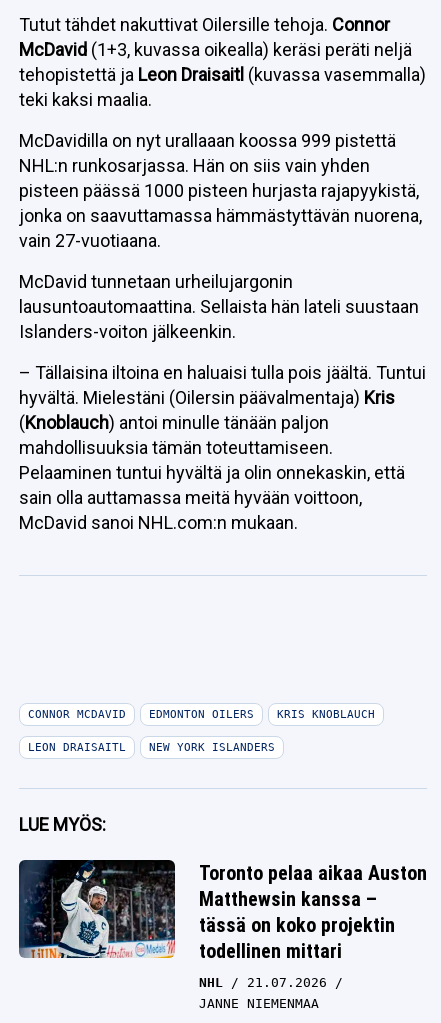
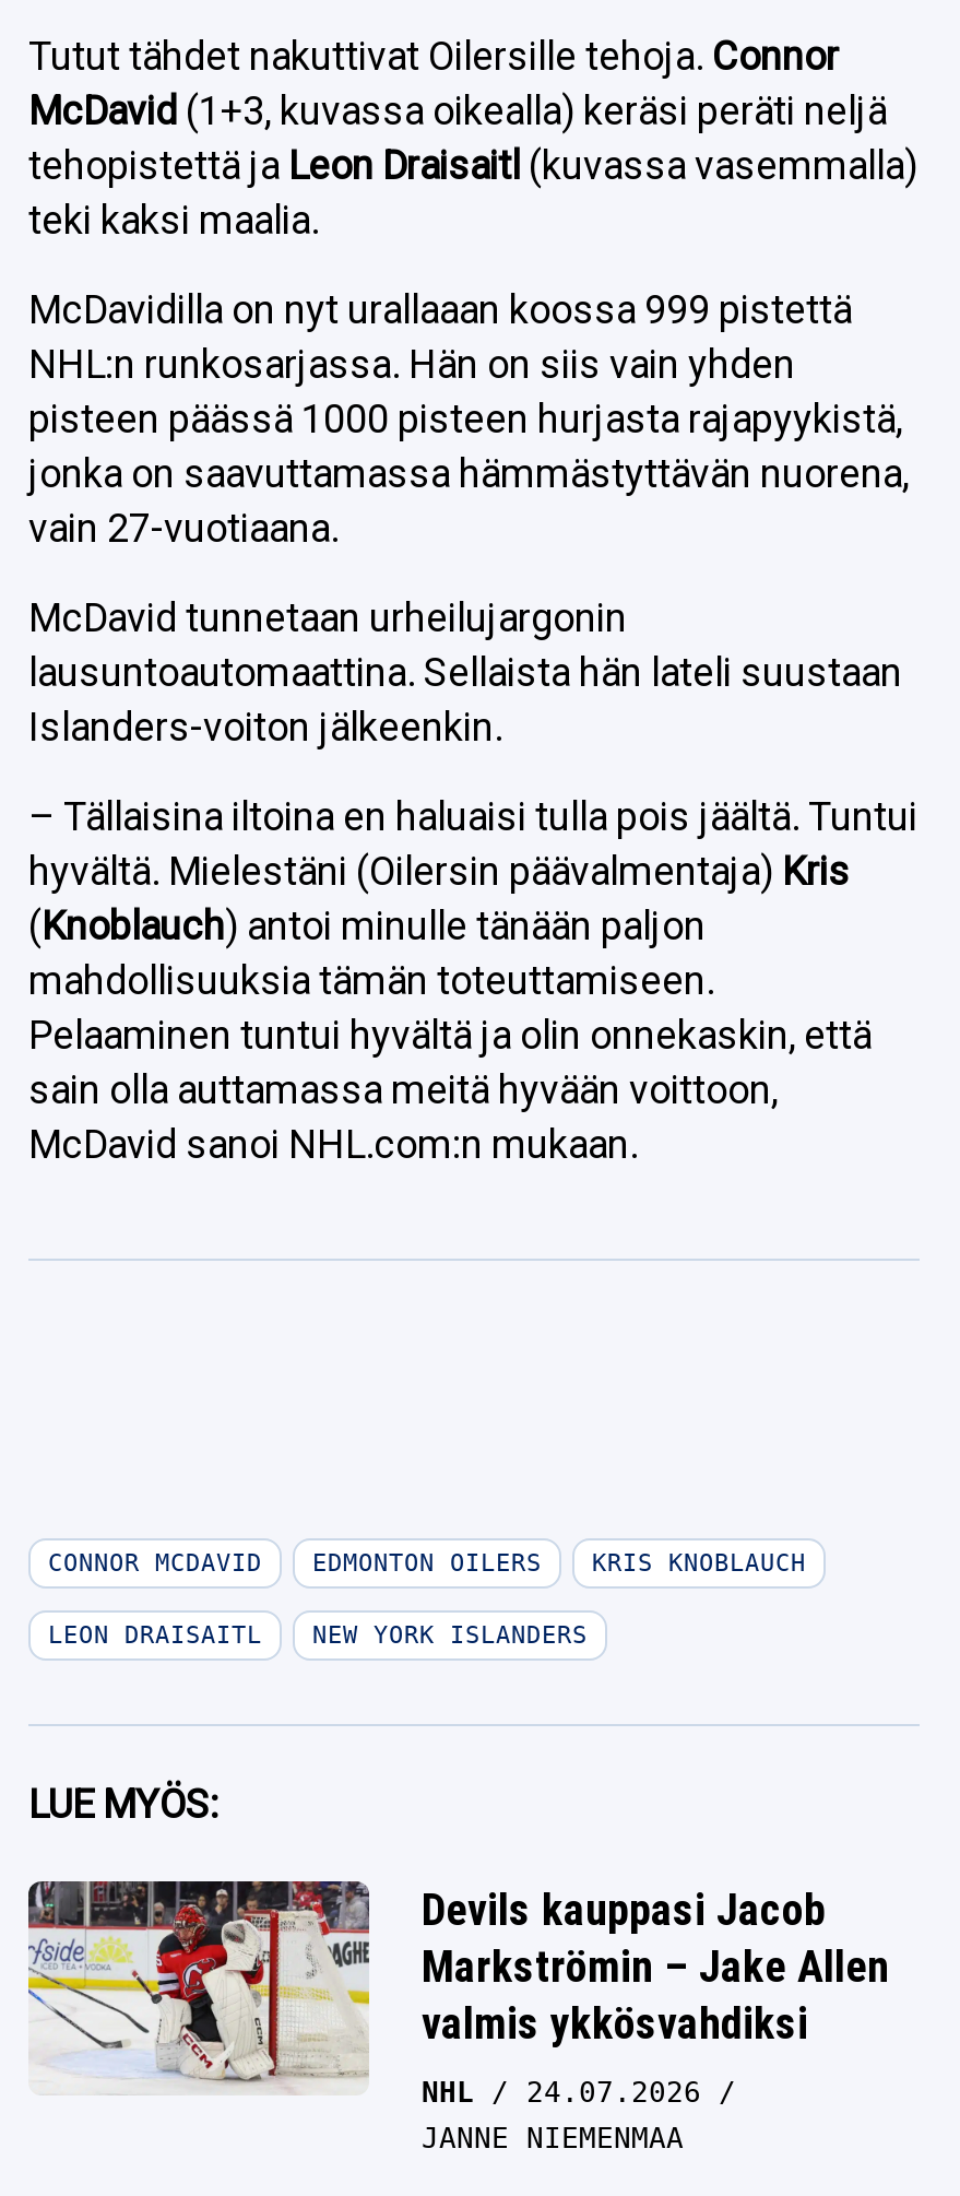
- [image]
- Toronto pelaa aikaa Auston
- Matthewsin kanssa –
- tässä on koko projektin
- todellinen mittari
+ [image]
+ Devils kauppasi Jacob
+ Markströmin – Jake Allen
+ valmis ykkösvahdiksi

- NHL 21.07.2026
+ NHL 24.07.2026
